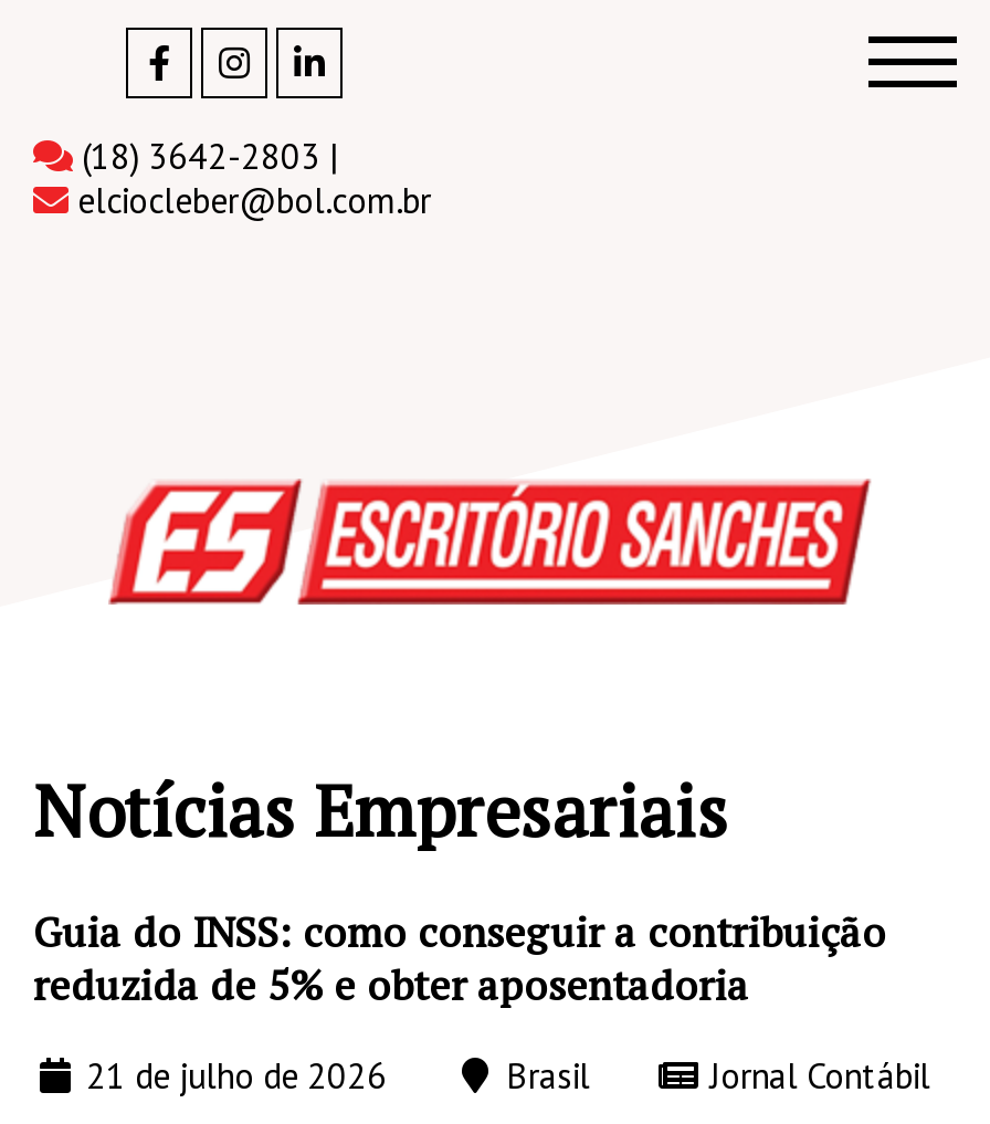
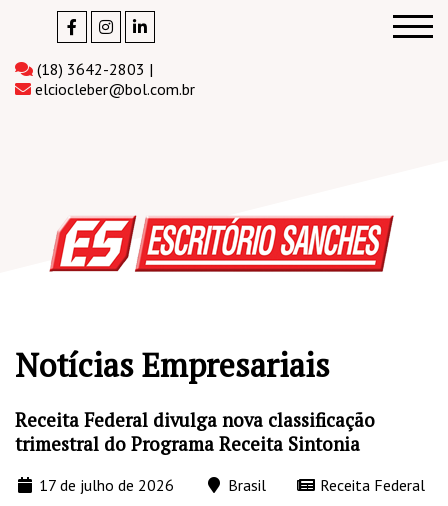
- Guia do INSS: como conseguir a contribuição
- reduzida de 5% e obter aposentadoria
+ Receita Federal divulga nova classificação
+ trimestral do Programa Receita Sintonia

- 21 de julho de 2026
+ 17 de julho de 2026

- Jornal Contábil
+ Receita Federal
